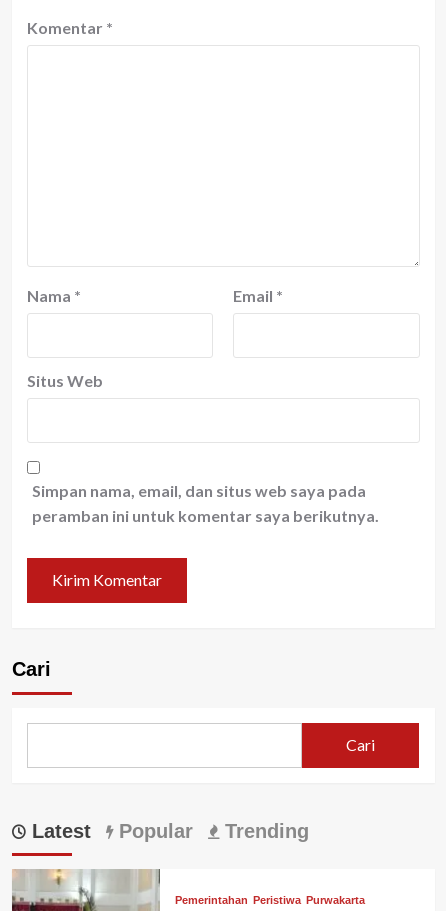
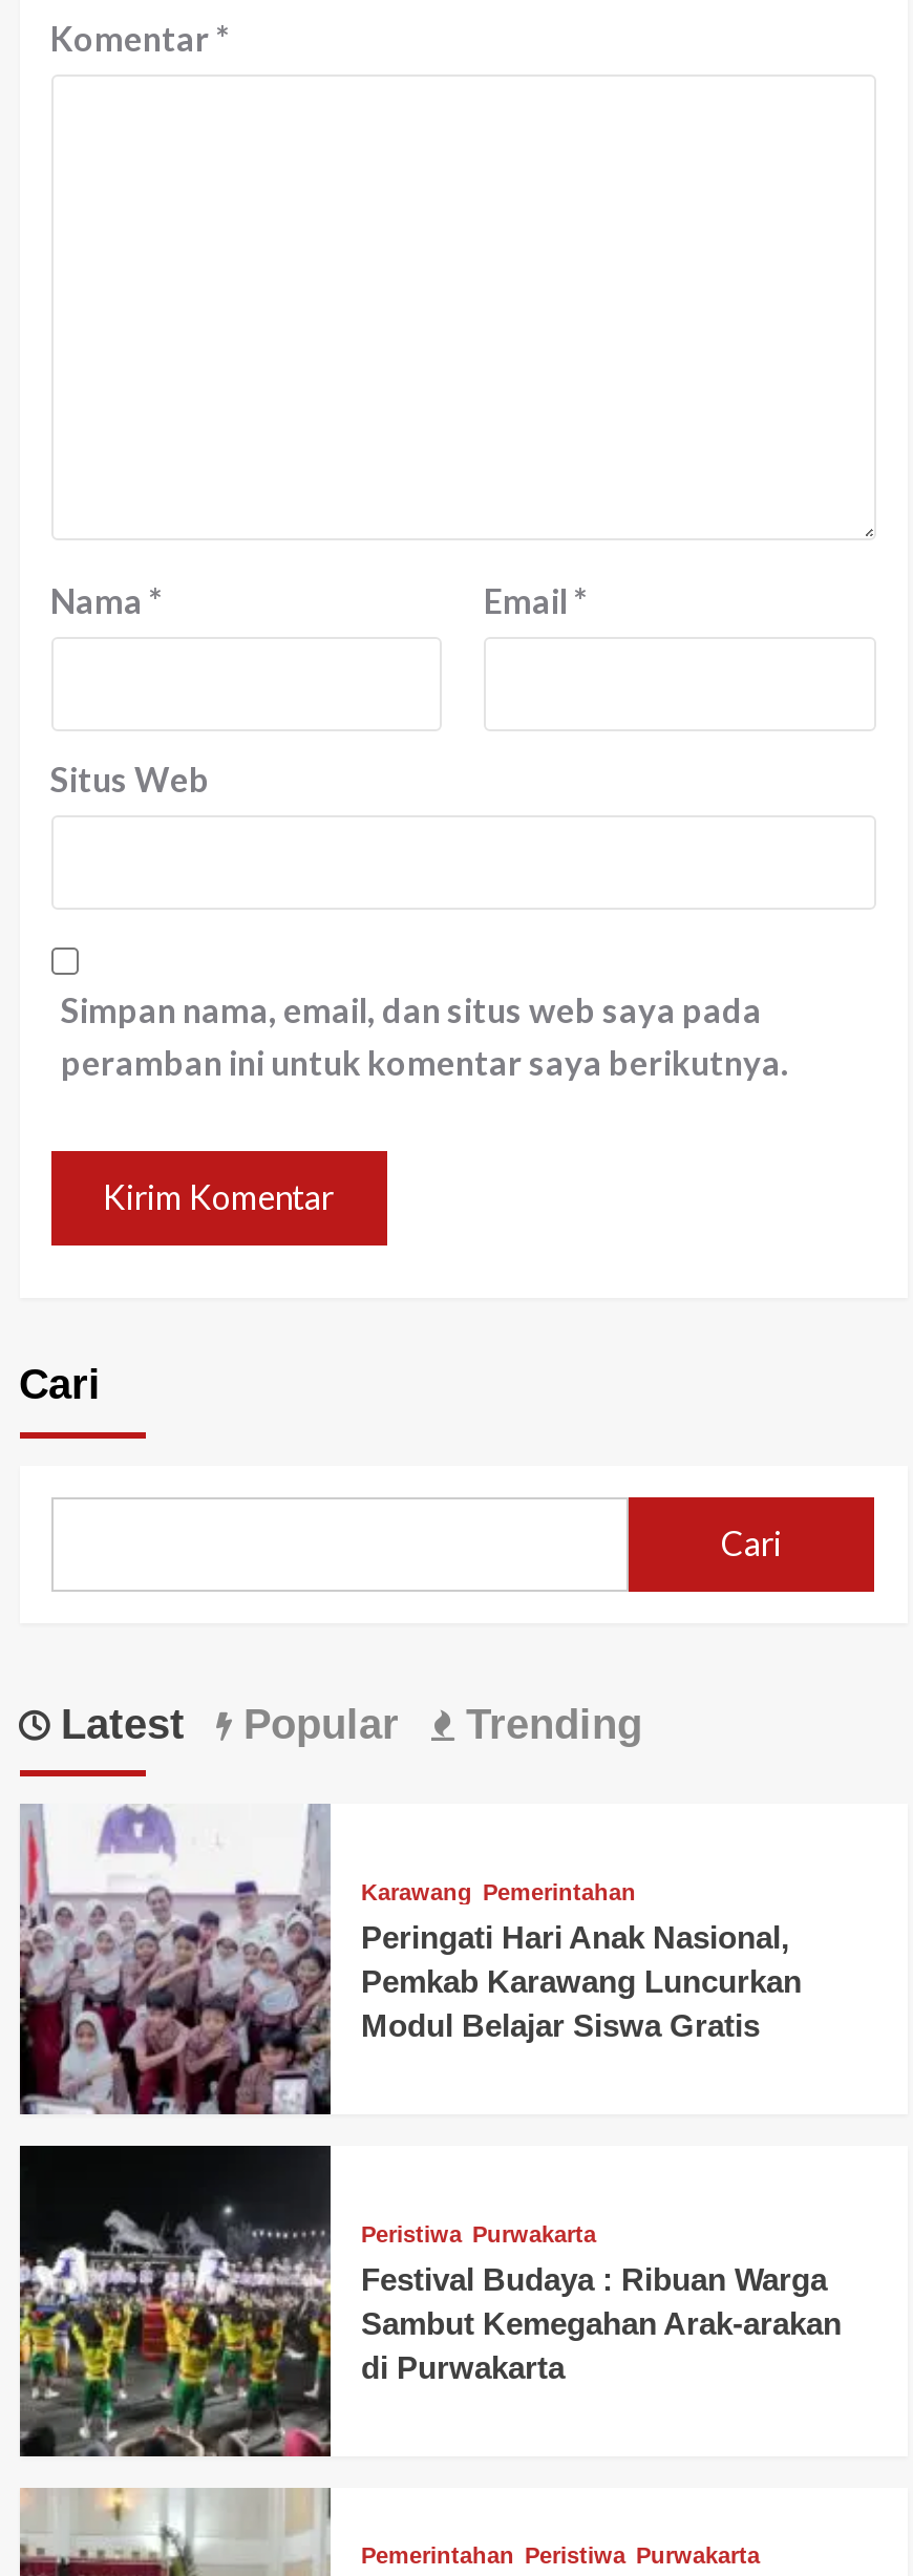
+ [image]
+ Peristiwa Purwakarta
+ Festival Budaya : Ribuan Warga
+ Sambut Kemegahan Arak-arakan
+ di Purwakarta

+ [image]
+ Karawang Pemerintahan
+ Peringati Hari Anak Nasional,
+ Pemkab Karawang Luncurkan
+ Modul Belajar Siswa Gratis
